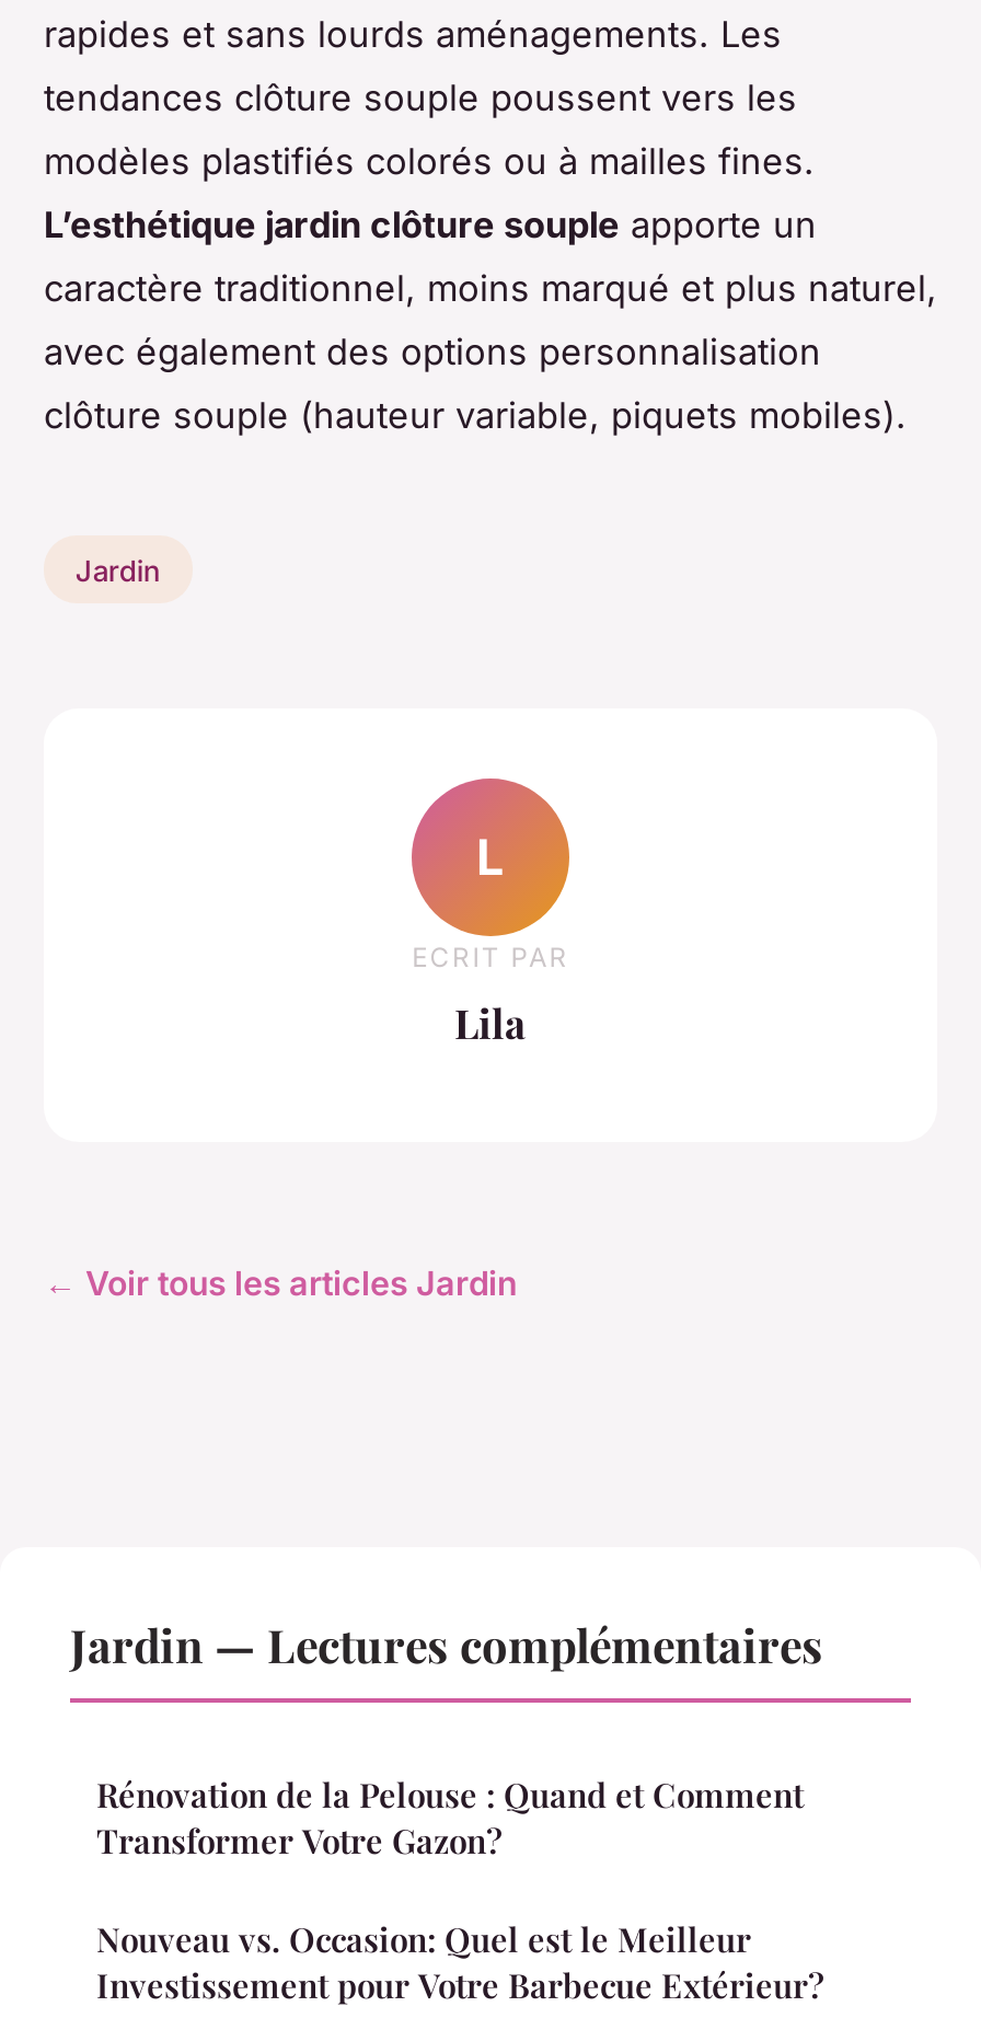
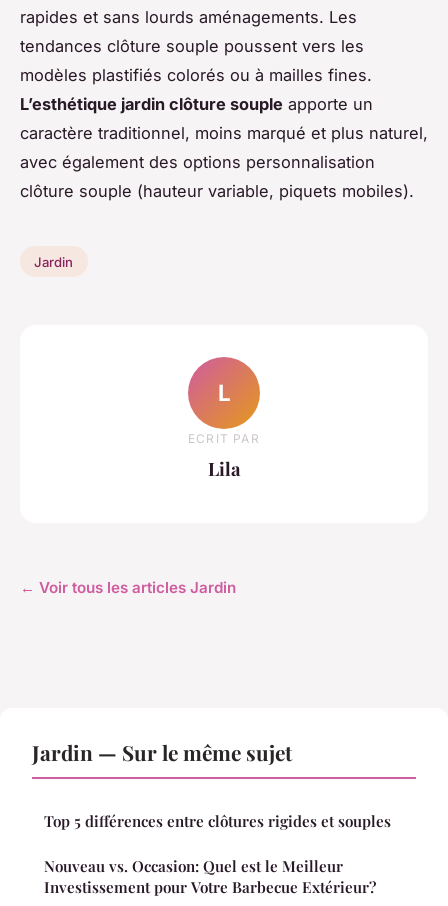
- Jardin — Lectures complémentaires
+ Jardin — Sur le même sujet

- Rénovation de la Pelouse : Quand et Comment
- Transformer Votre Gazon?
+ Top 5 différences entre clôtures rigides et souples
